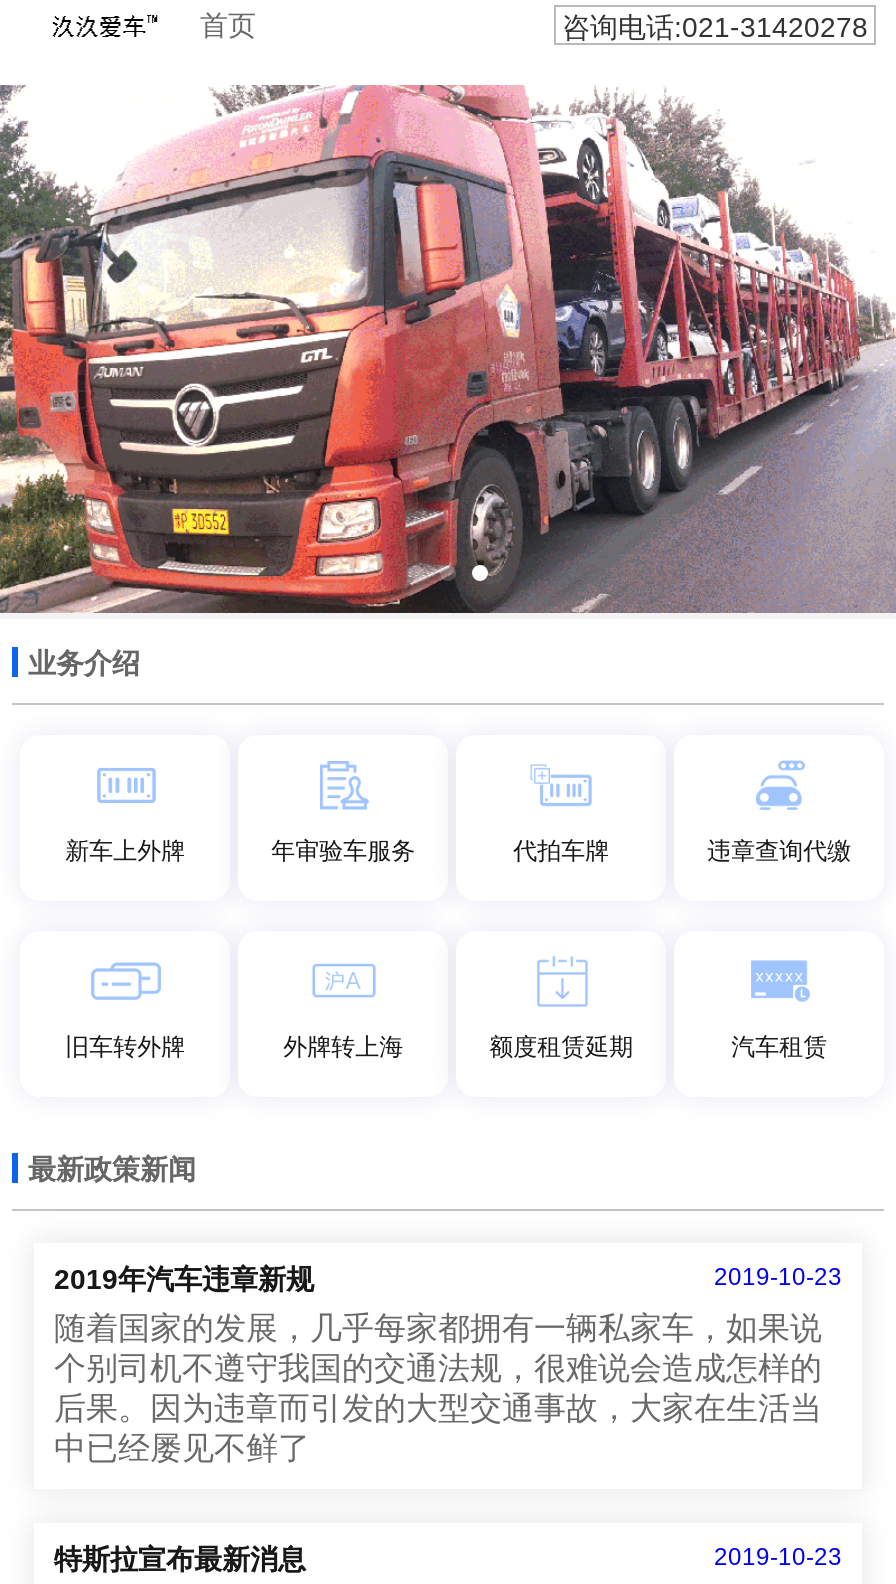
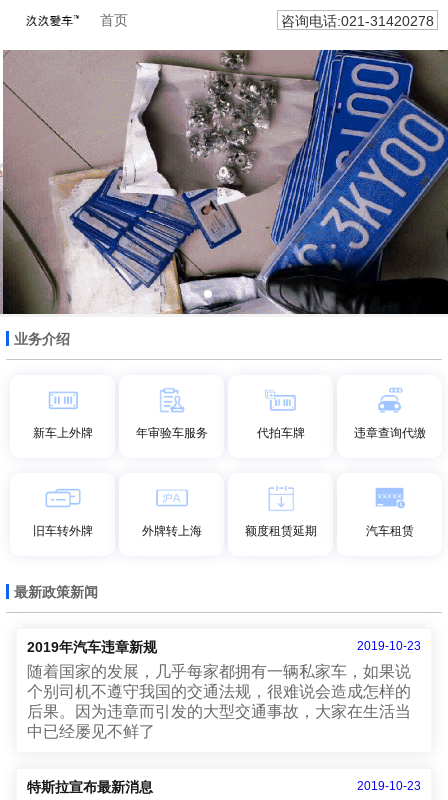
- [image]
+ [image]
